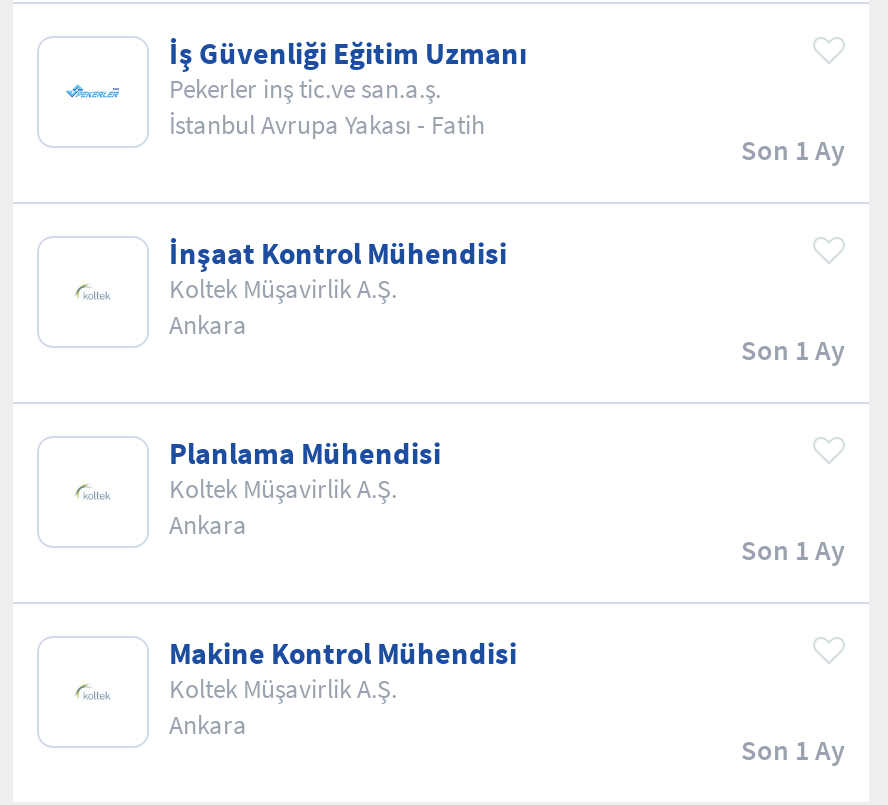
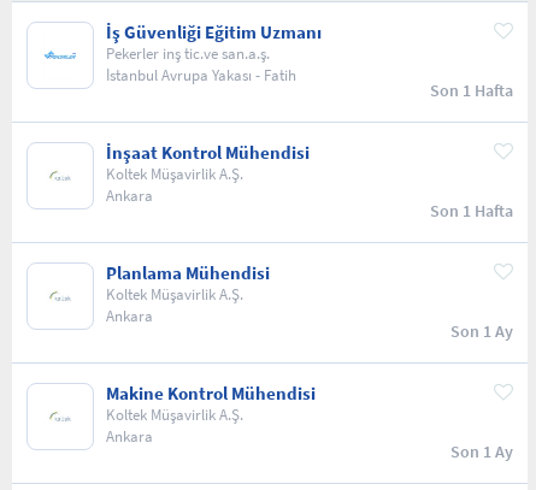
- Son 1 Ay
+ Son 1 Hafta

- Son 1 Ay
+ Son 1 Hafta
